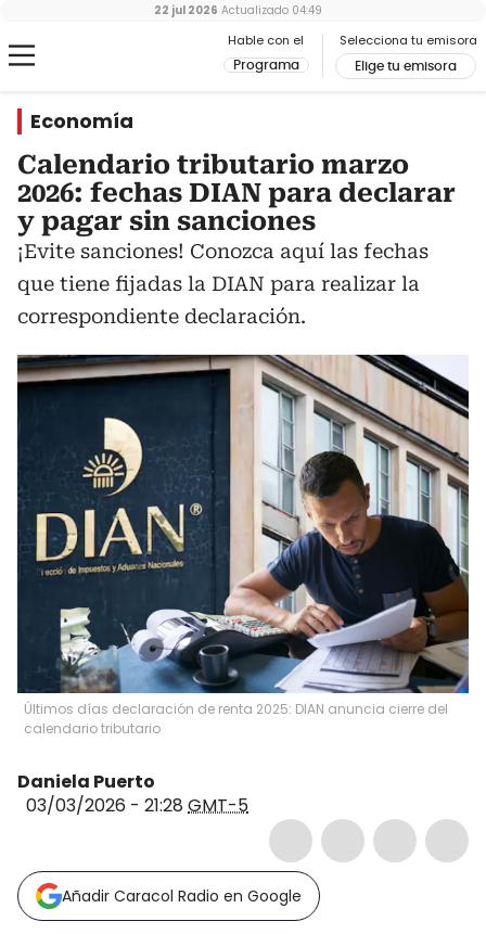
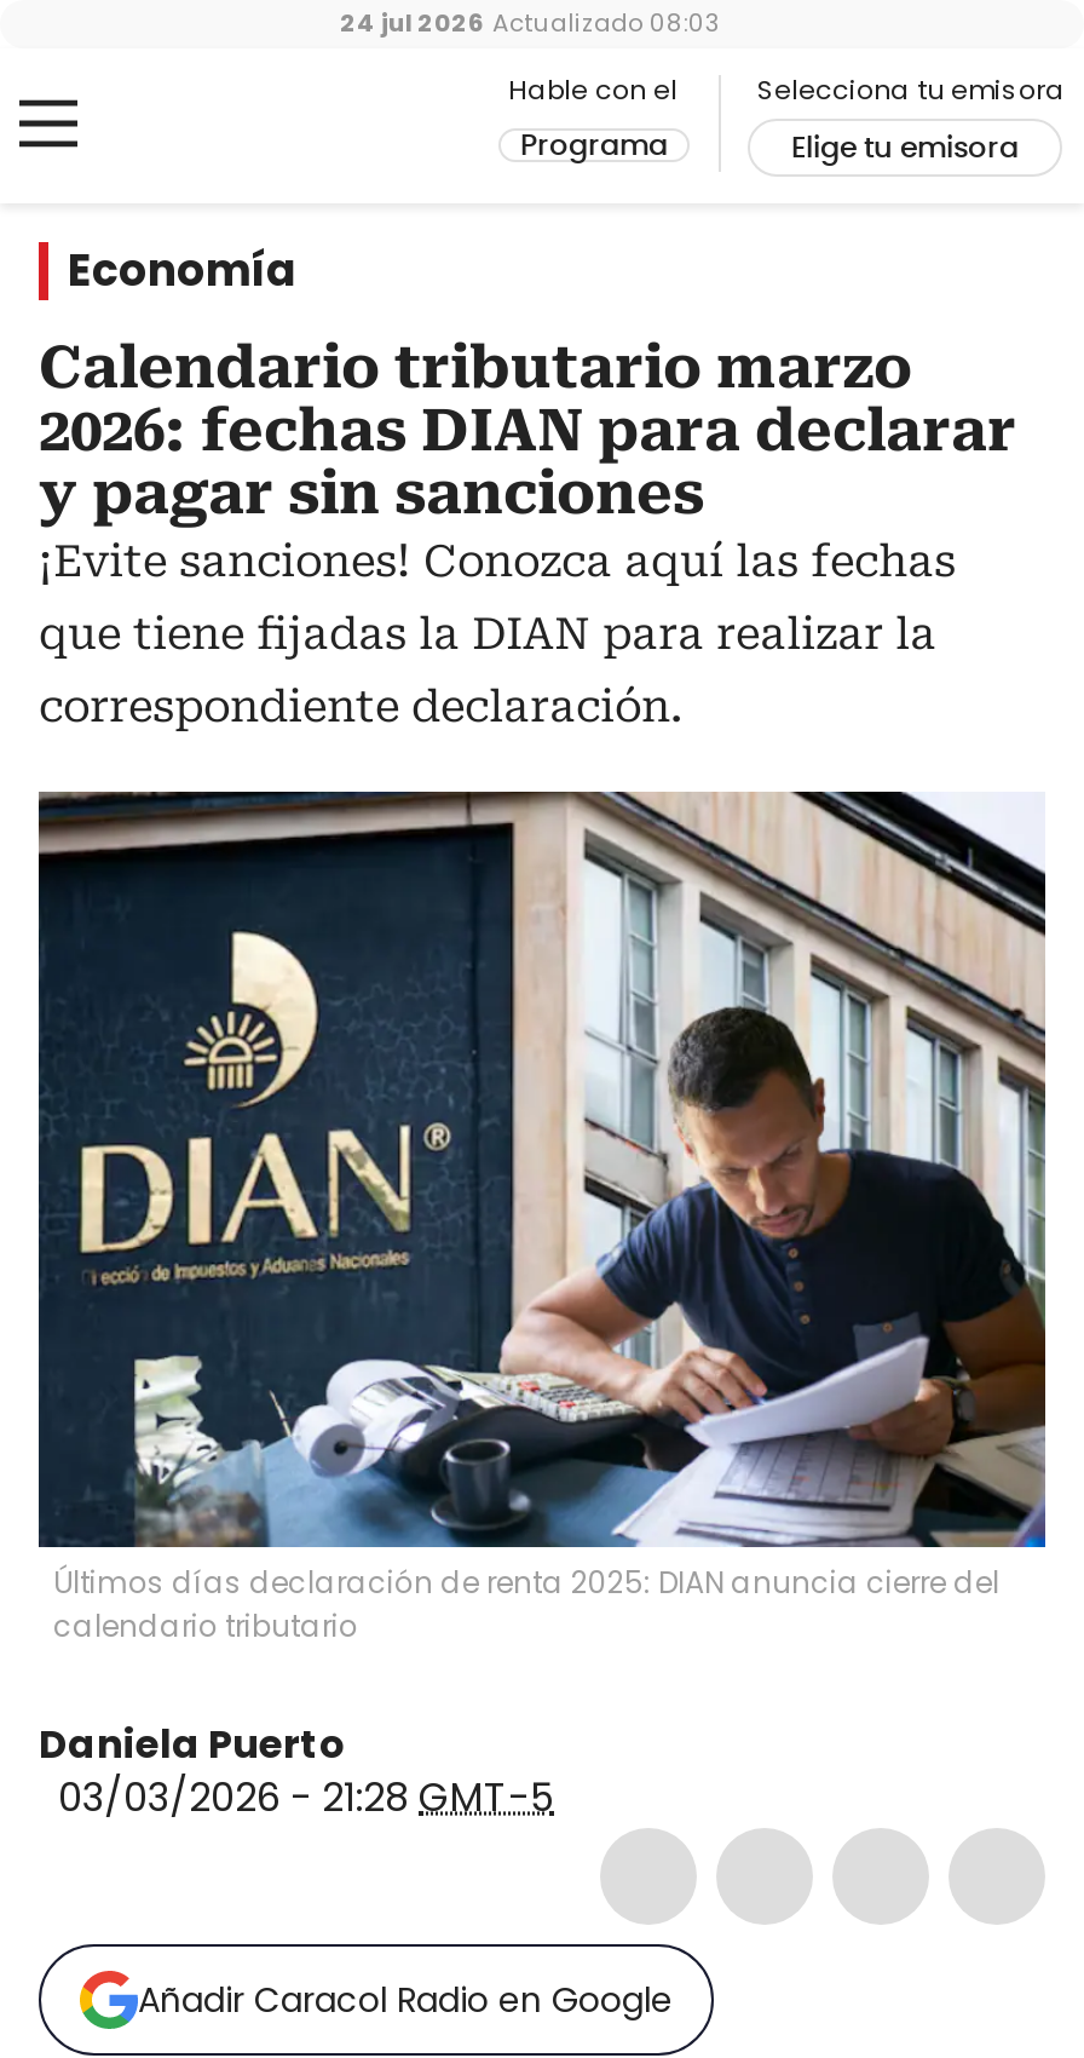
- 22 jul 2026 Actualizado 04:49
+ 24 jul 2026 Actualizado 08:03
